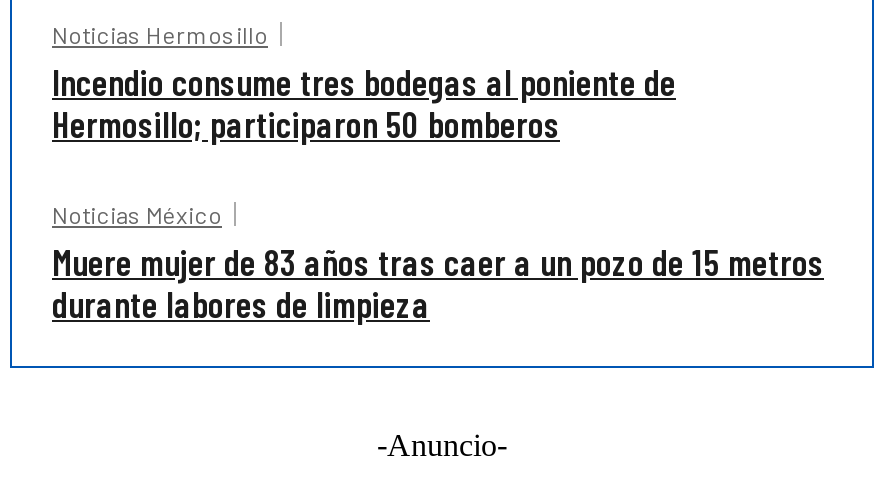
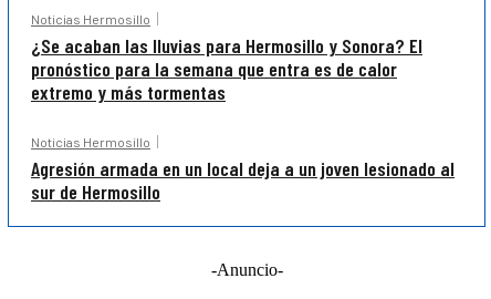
- Incendio consume tres bodegas al poniente de
- Hermosillo; participaron 50 bomberos
+ ¿Se acaban las lluvias para Hermosillo y Sonora? El
+ pronóstico para la semana que entra es de calor
+ extremo y más tormentas

- Noticias México
- Muere mujer de 83 años tras caer a un pozo de 15 metros
- durante labores de limpieza
+ Noticias Hermosillo
+ Agresión armada en un local deja a un joven lesionado al
+ sur de Hermosillo
